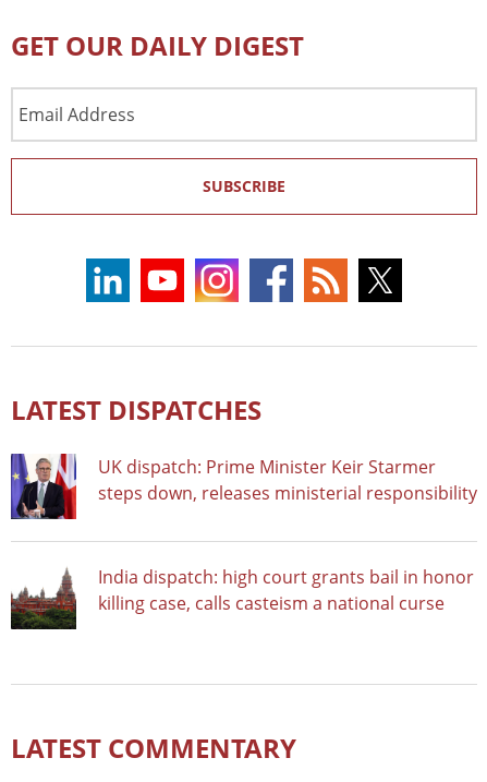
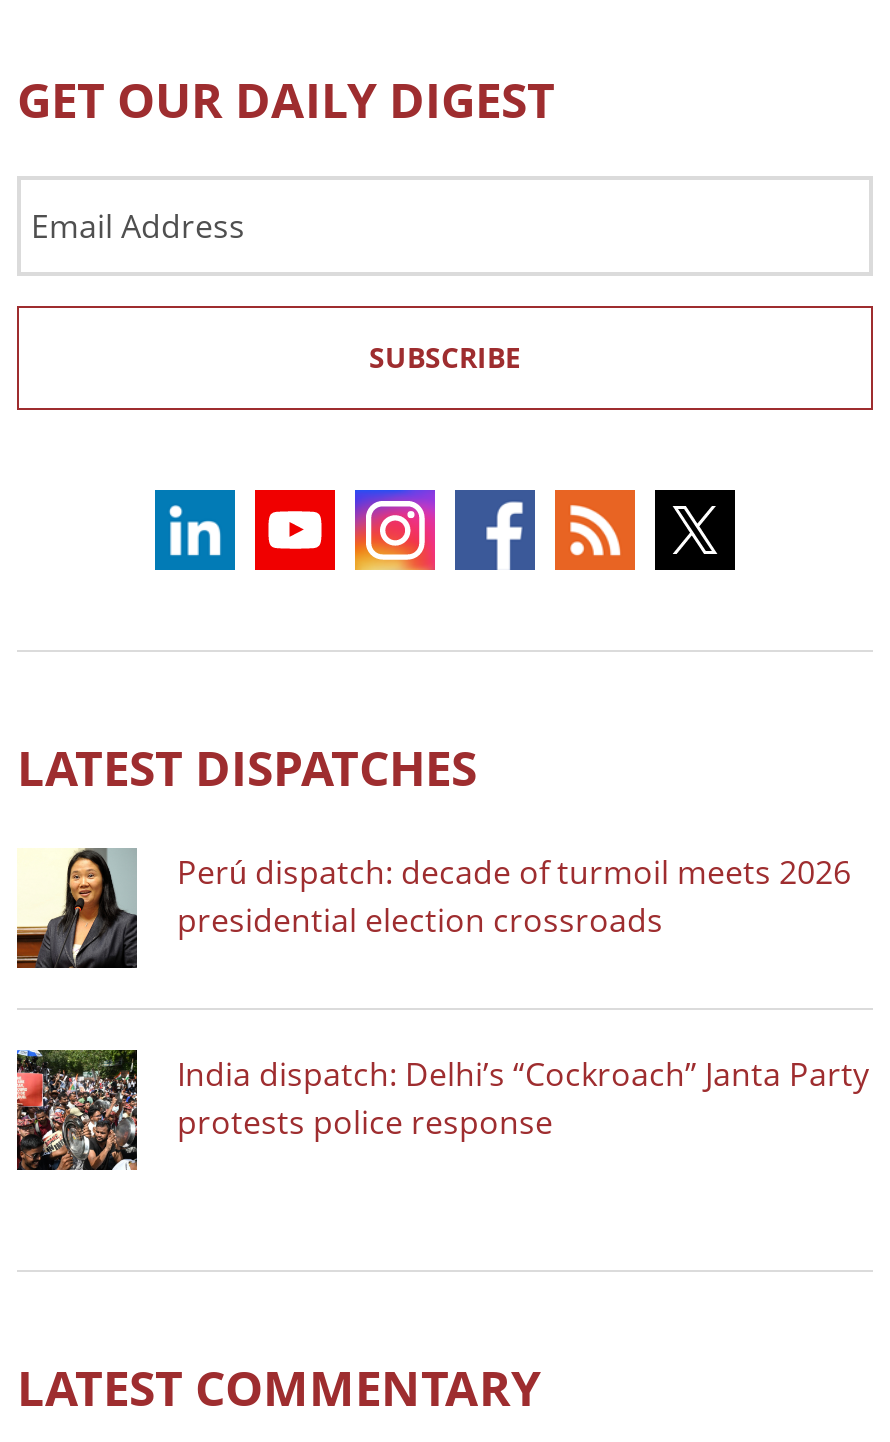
- [image]
- UK dispatch: Prime Minister Keir Starmer
- steps down, releases ministerial responsibility
+ [image]
+ Perú dispatch: decade of turmoil meets 2026
+ presidential election crossroads

- [image]
- India dispatch: high court grants bail in honor
- killing case, calls casteism a national curse
+ [image]
+ India dispatch: Delhi’s “Cockroach” Janta Party
+ protests police response
